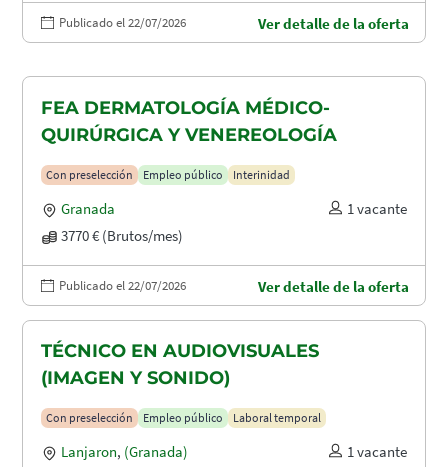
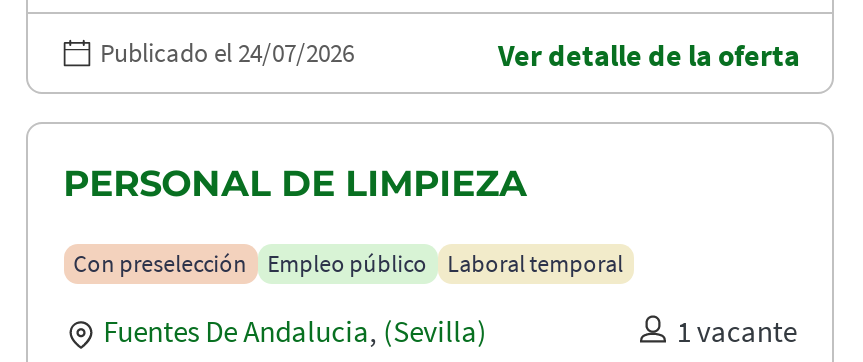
- Publicado el 22/07/2026
+ Publicado el 24/07/2026

- FEA DERMATOLOGÍA MÉDICO-
- QUIRÚRGICA Y VENEREOLOGÍA
- Con preselección
- Empleo público
- Interinidad
- Granada
- 1 vacante
- 3770 € (Brutos/mes)
- Publicado el 22/07/2026
- Ver detalle de la oferta
- TÉCNICO EN AUDIOVISUALES
- (IMAGEN Y SONIDO)
+ PERSONAL DE LIMPIEZA

- Lanjaron, (Granada)
+ Fuentes De Andalucia, (Sevilla)
